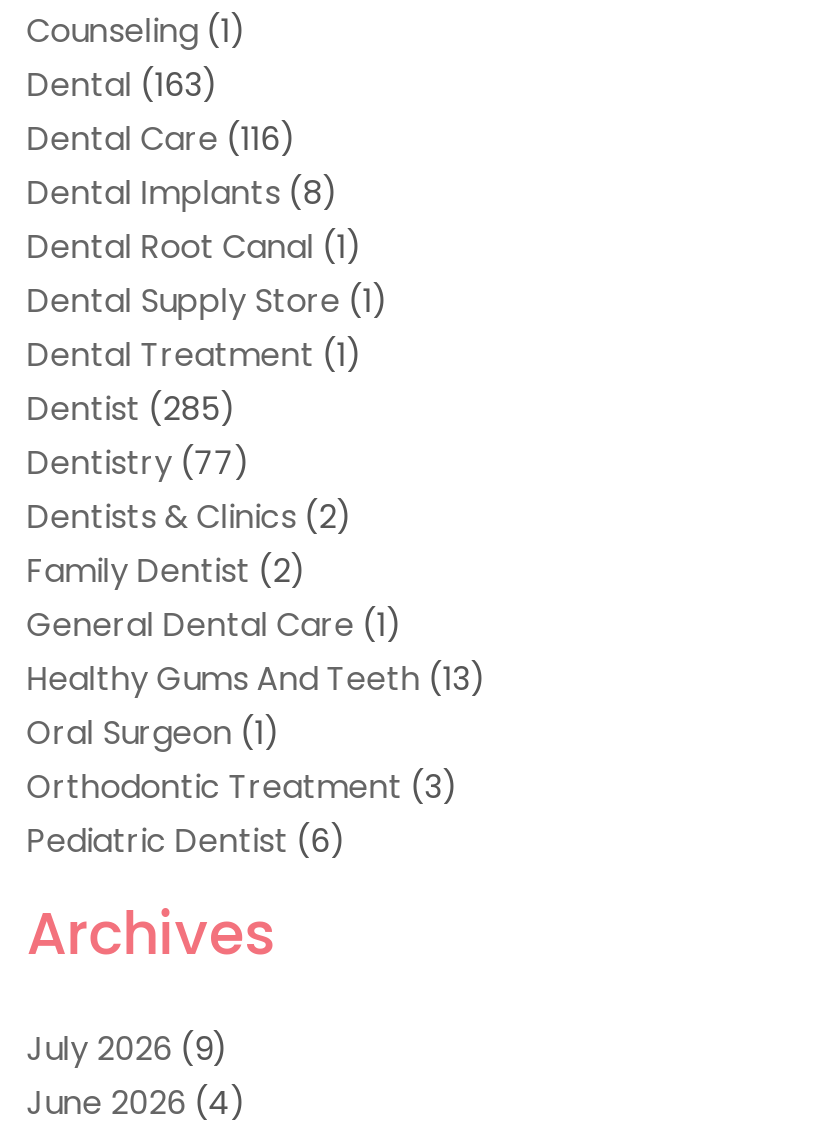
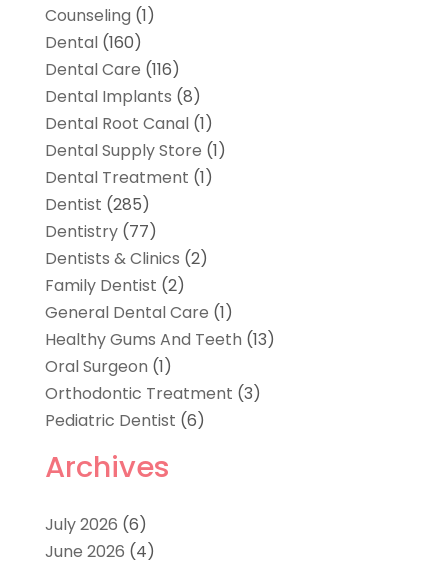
- Dental (163)
+ Dental (160)

- July 2026 (9)
+ July 2026 (6)
